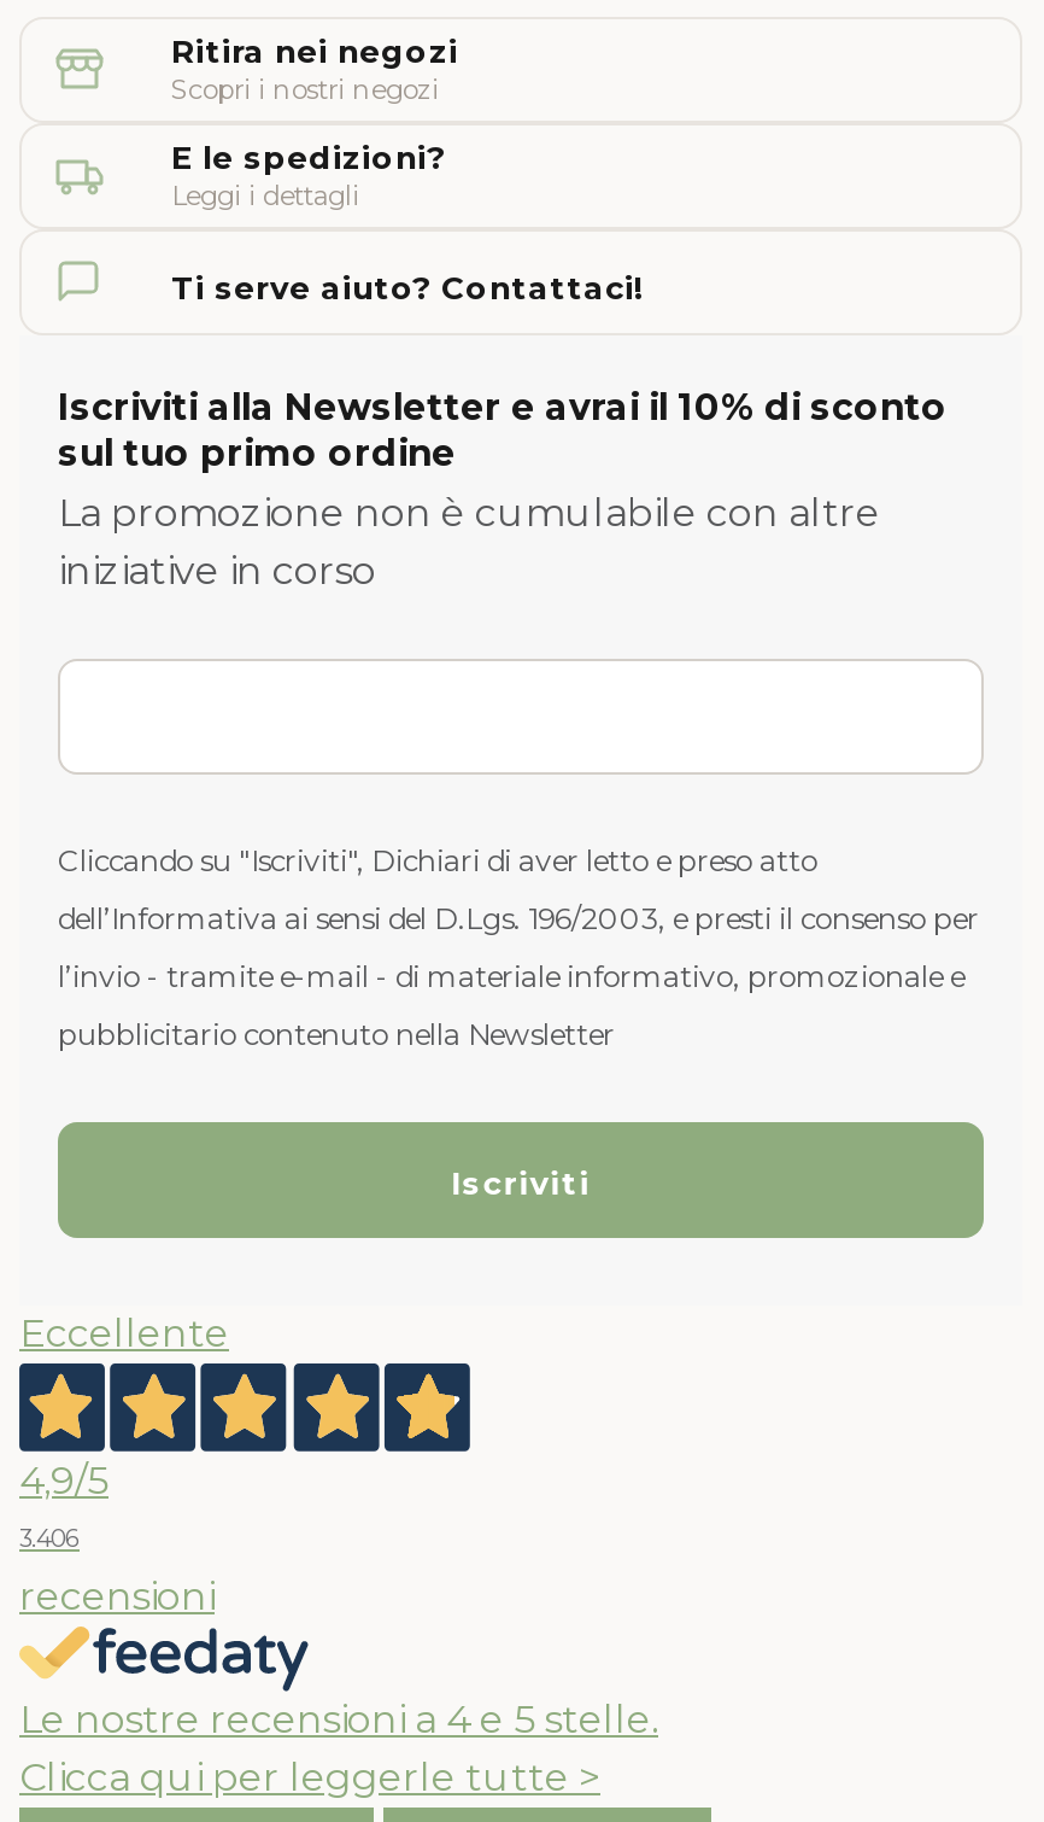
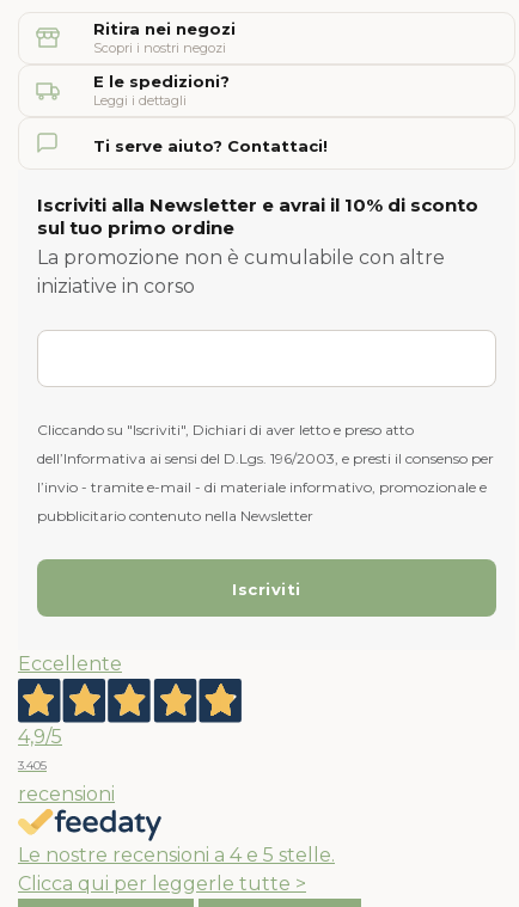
- 3.406
+ 3.405
